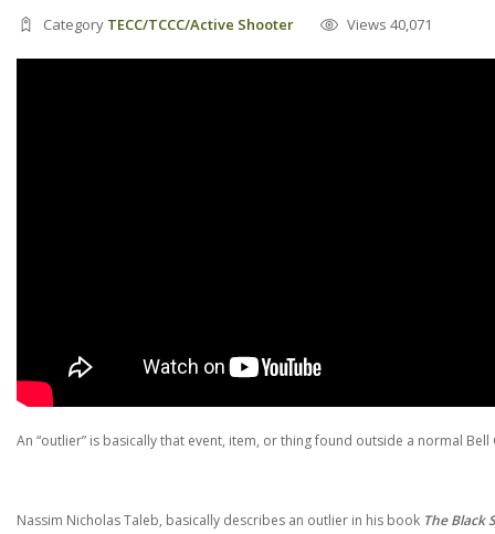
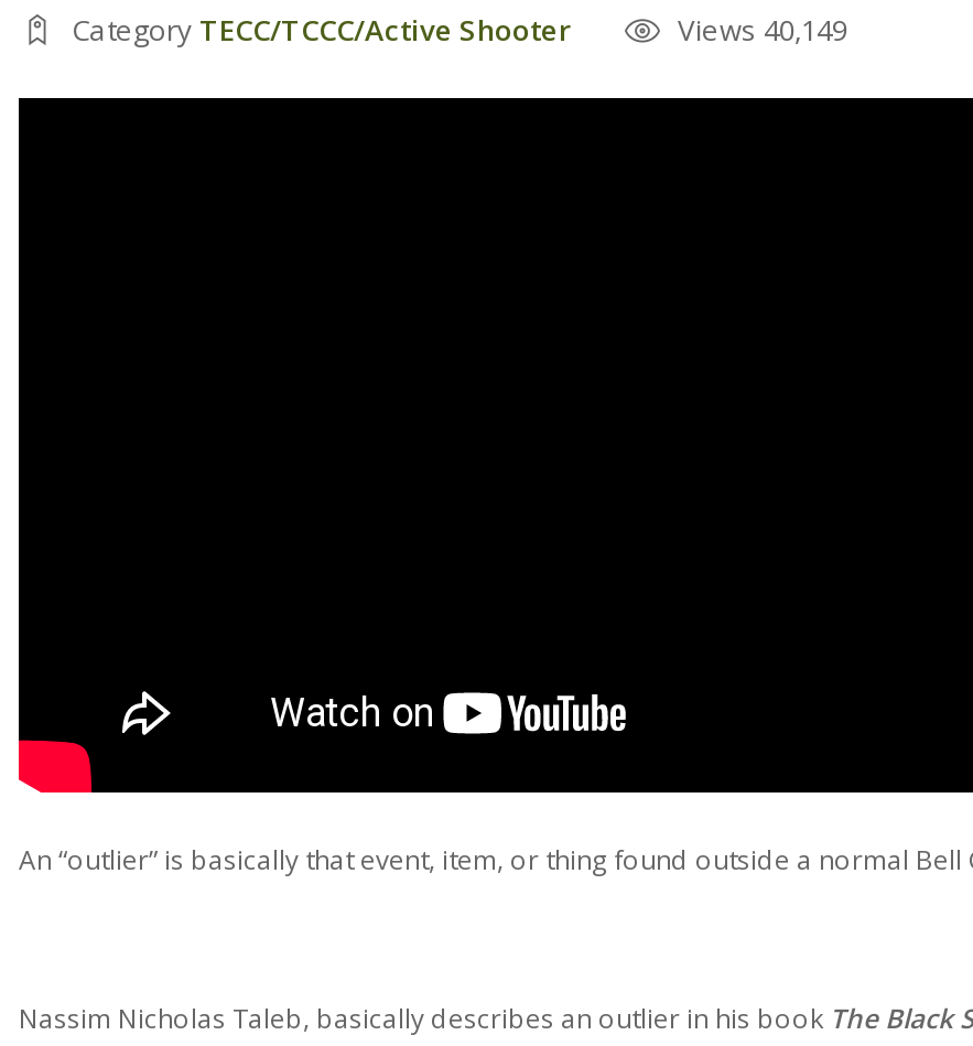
- Views 40,071
+ Views 40,149
